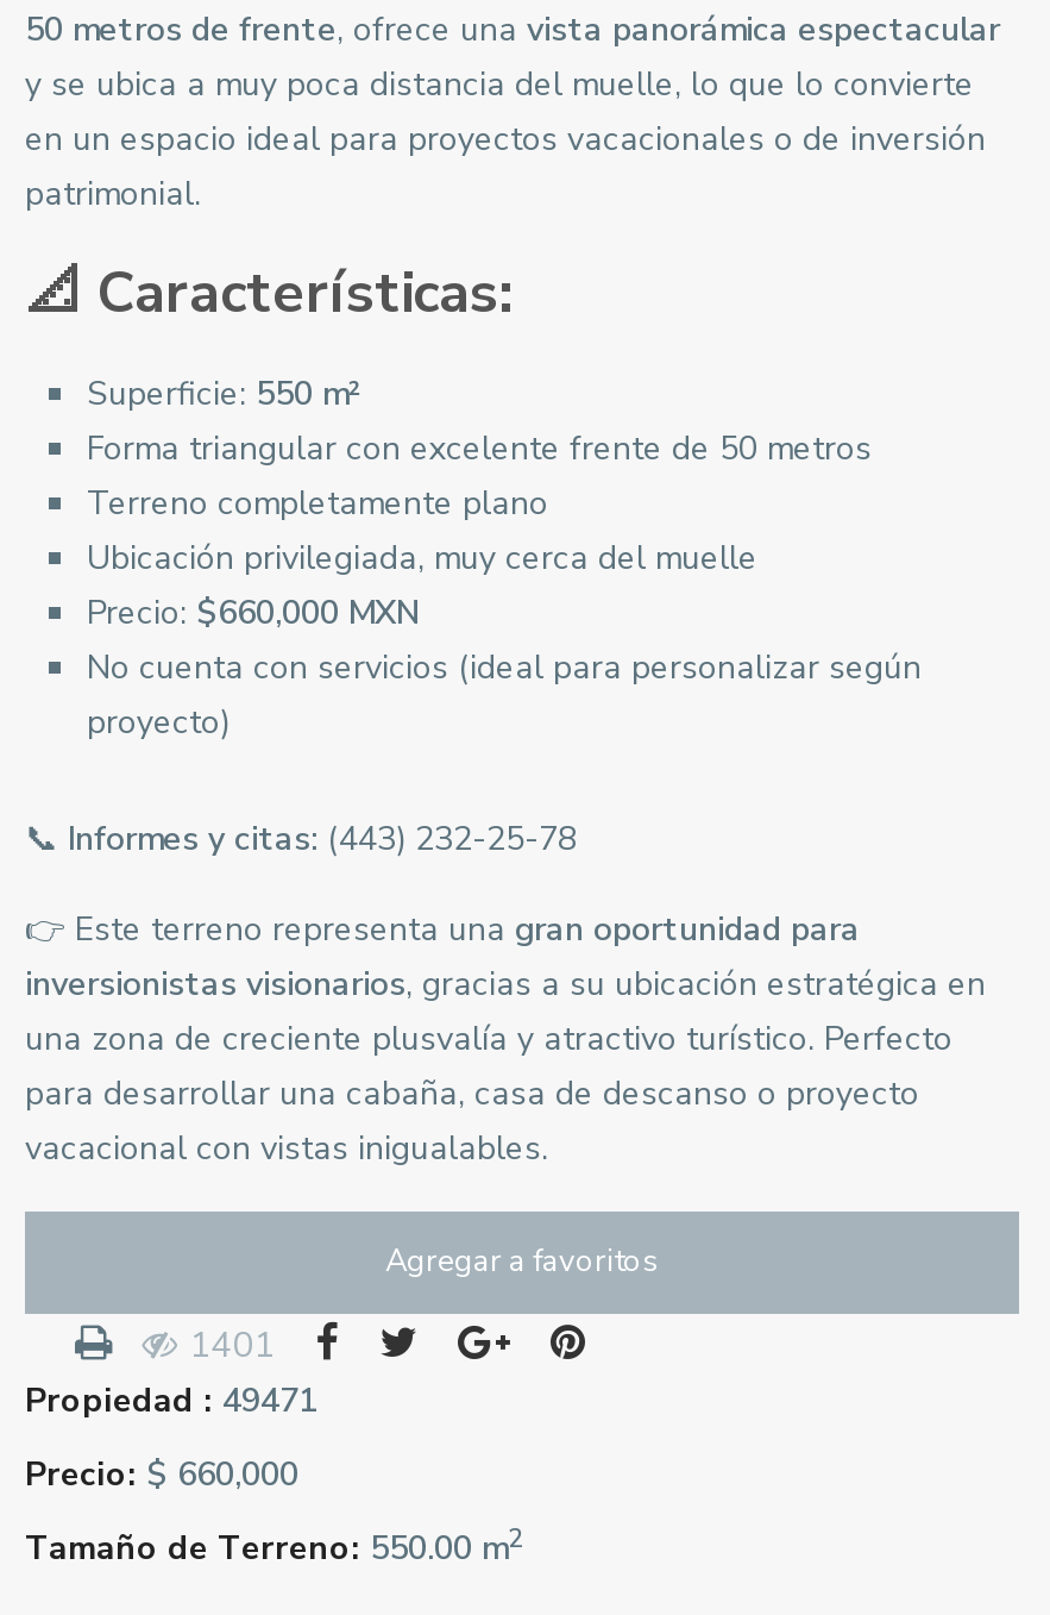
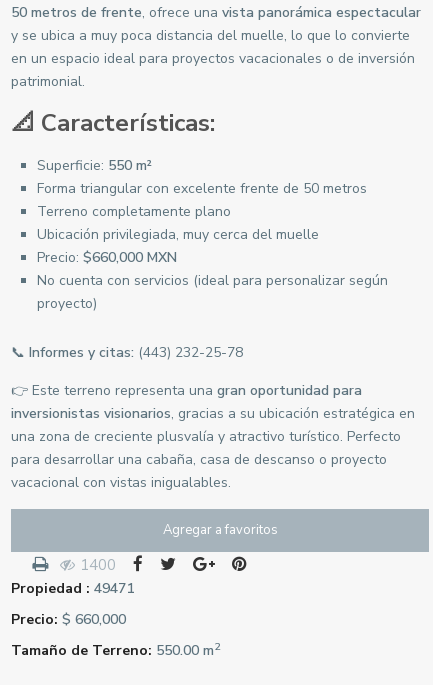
- 1401
+ 1400
